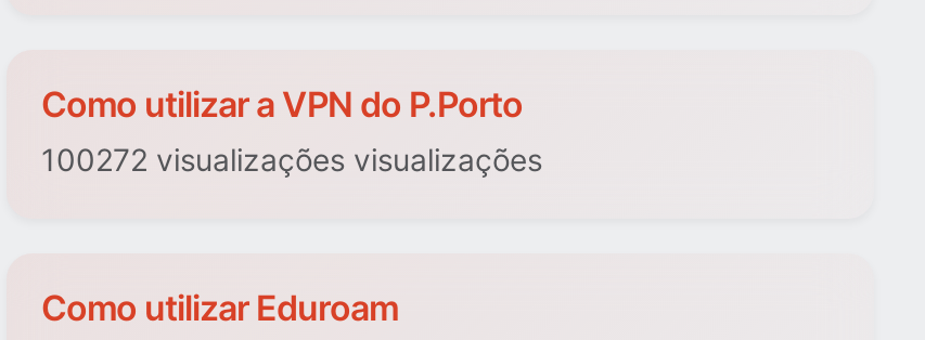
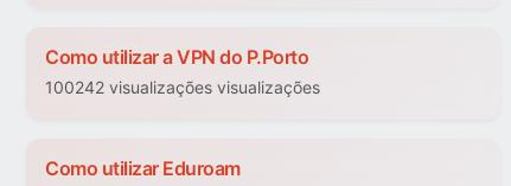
- 100272 visualizações visualizações
+ 100242 visualizações visualizações
